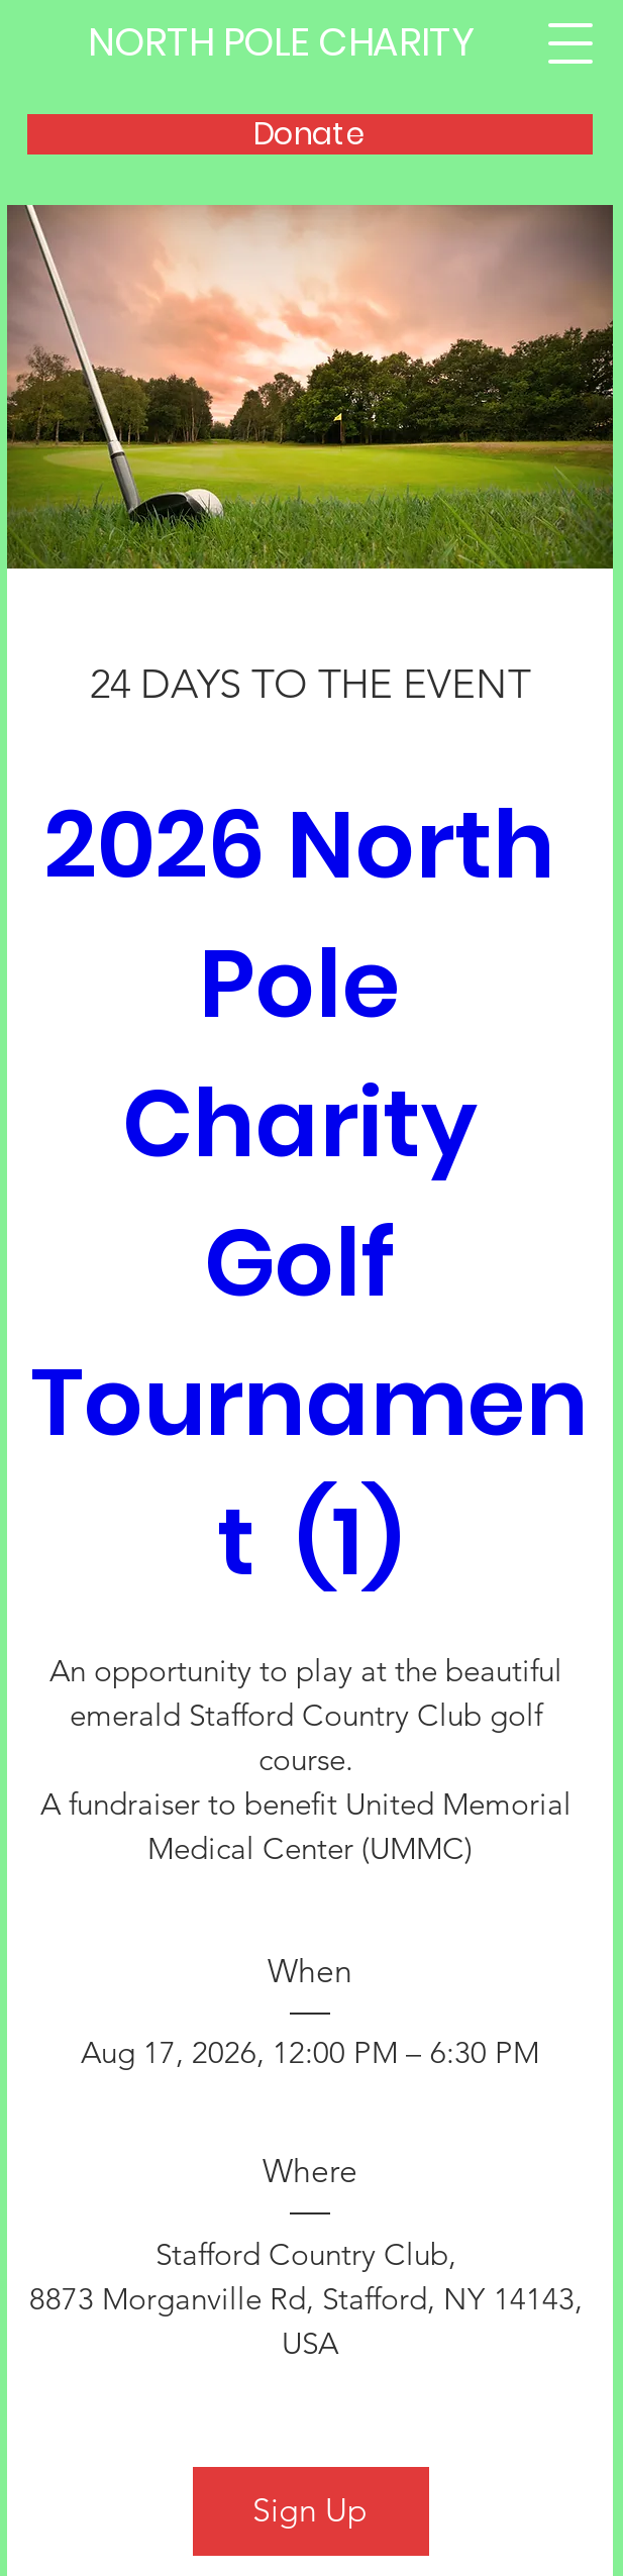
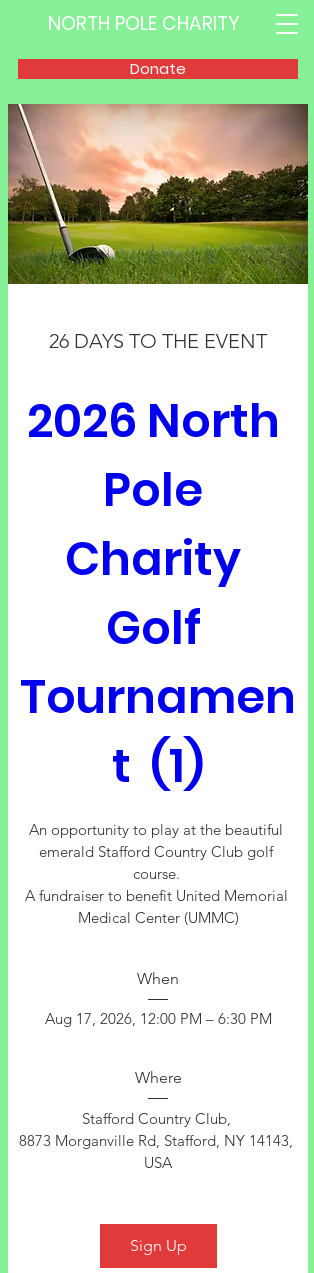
- 24 DAYS TO THE EVENT
+ 26 DAYS TO THE EVENT
